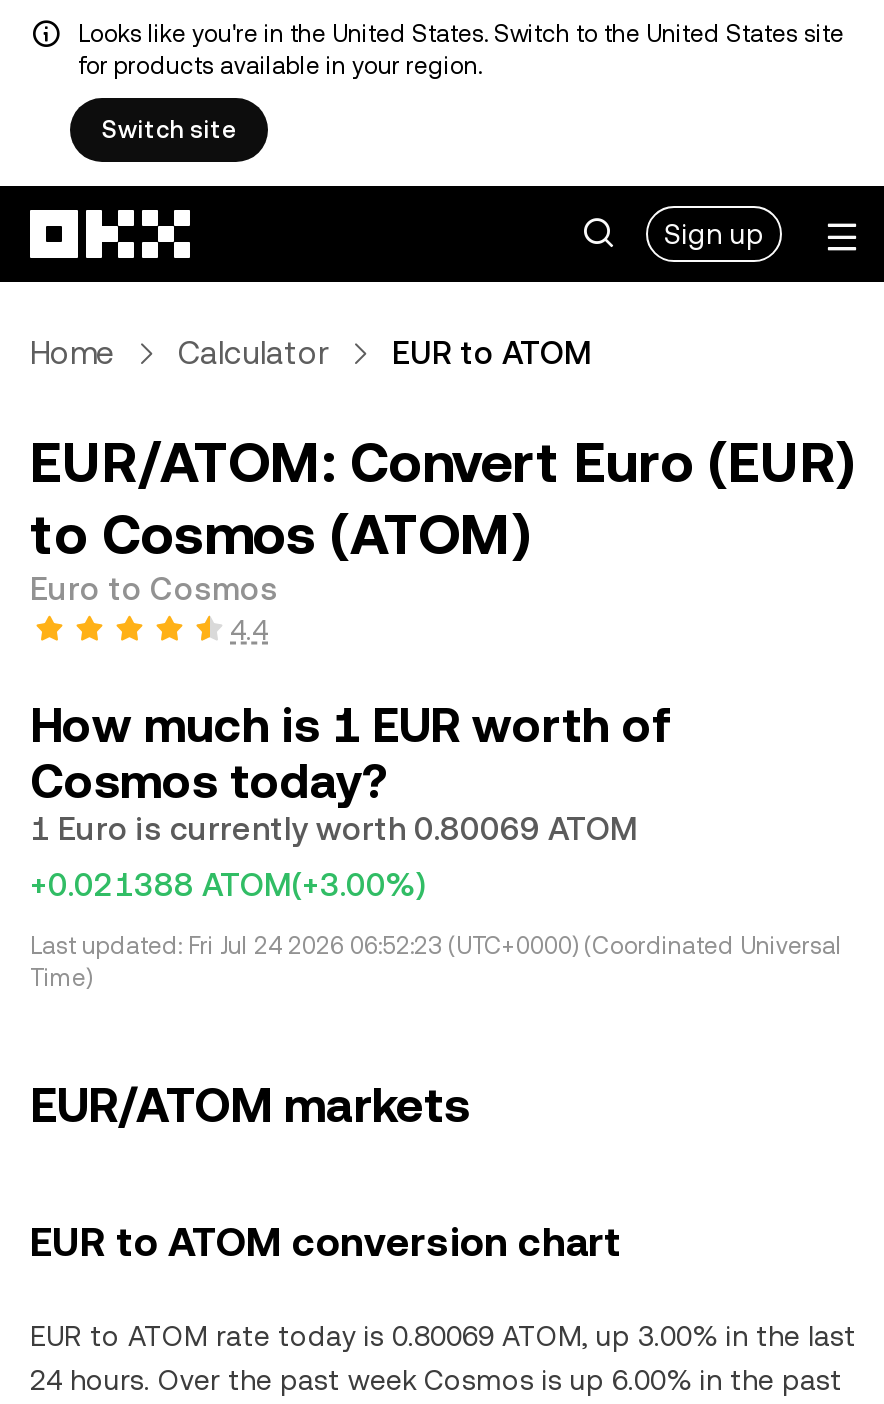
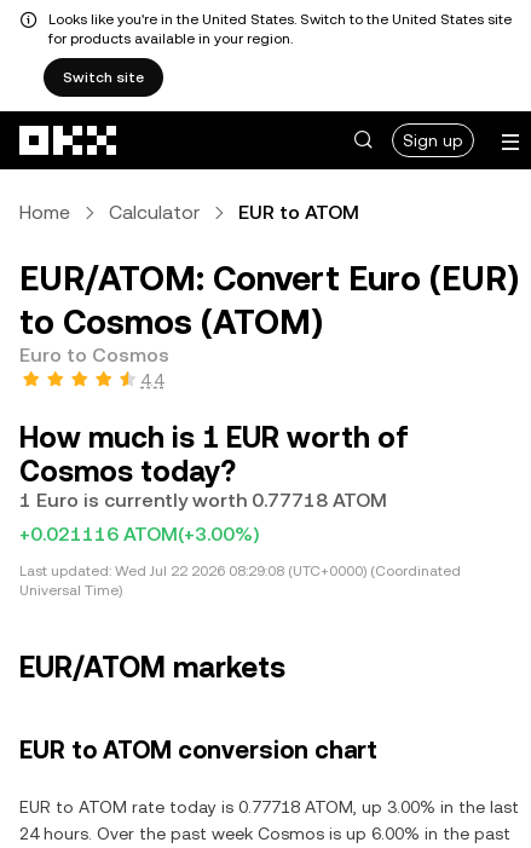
- 1 Euro is currently worth 0.80069 ATOM
+ 1 Euro is currently worth 0.77718 ATOM

- +0.021388 ATOM(+3.00%)
+ +0.021116 ATOM(+3.00%)

- Last updated: Fri Jul 24 2026 06:52:23 (UTC+0000) (Coordinated Universal
- Time)
+ Last updated: Wed Jul 22 2026 08:29:08 (UTC+0000) (Coordinated
+ Universal Time)

- EUR to ATOM rate today is 0.80069 ATOM, up 3.00% in the last
+ EUR to ATOM rate today is 0.77718 ATOM, up 3.00% in the last
